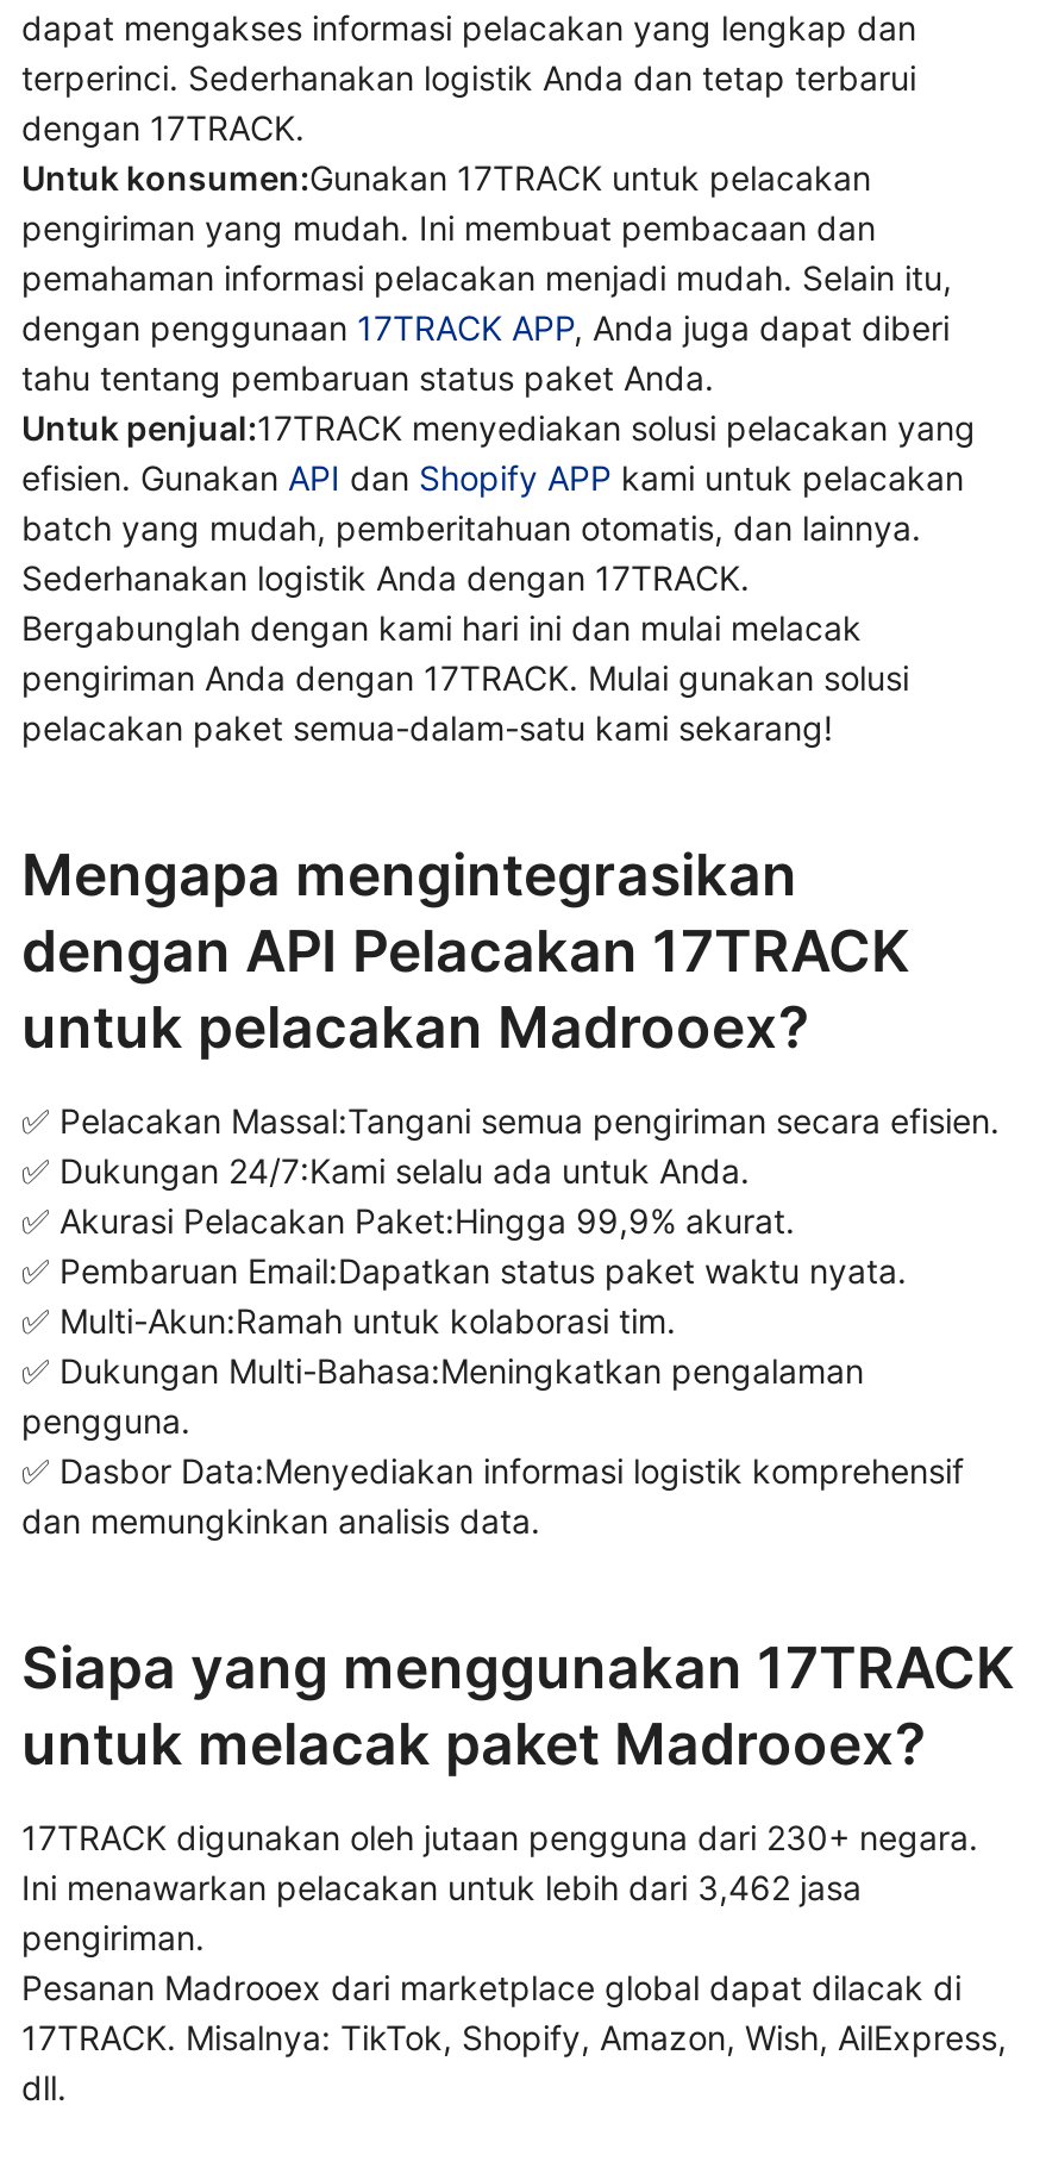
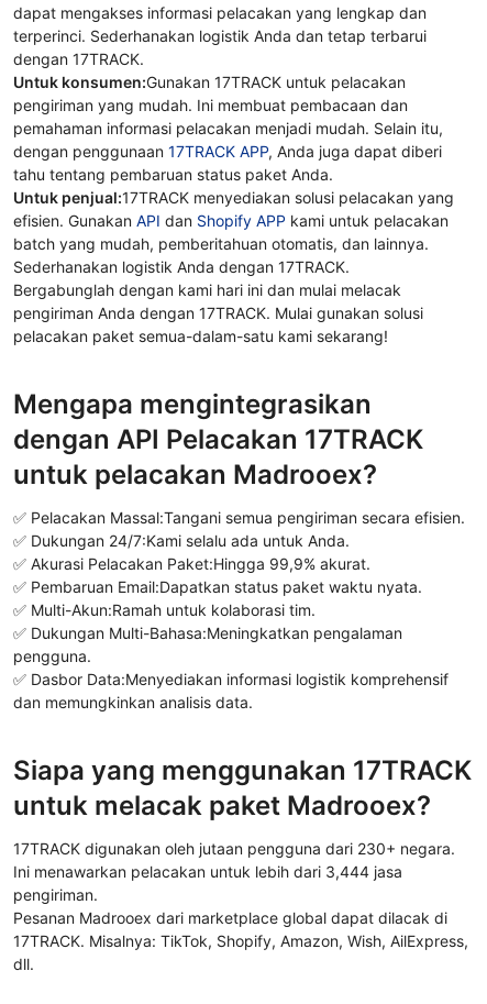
- Ini menawarkan pelacakan untuk lebih dari 3,462 jasa
+ Ini menawarkan pelacakan untuk lebih dari 3,444 jasa
